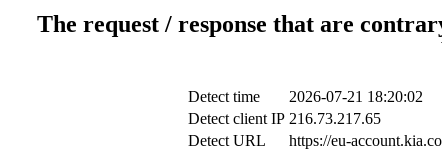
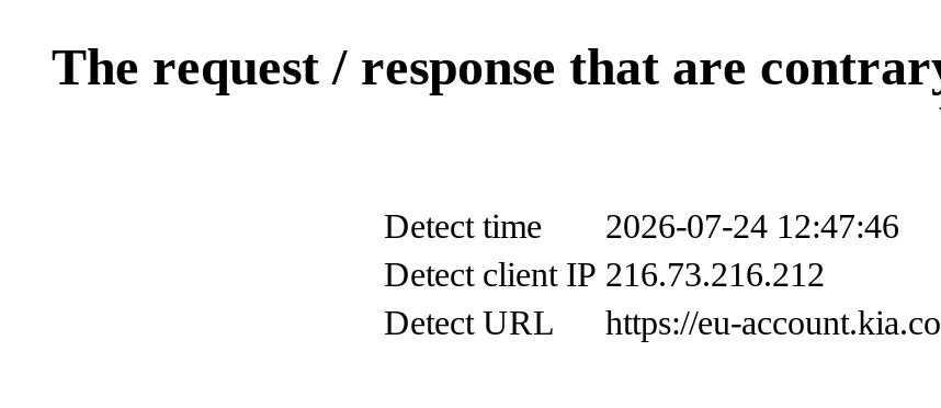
- Detect time 2026-07-21 18:20:02
+ Detect time 2026-07-24 12:47:46

- Detect client IP 216.73.217.65
+ Detect client IP 216.73.216.212
